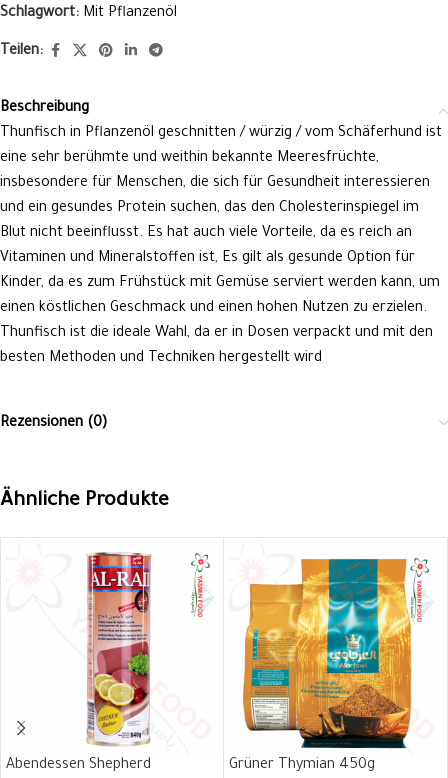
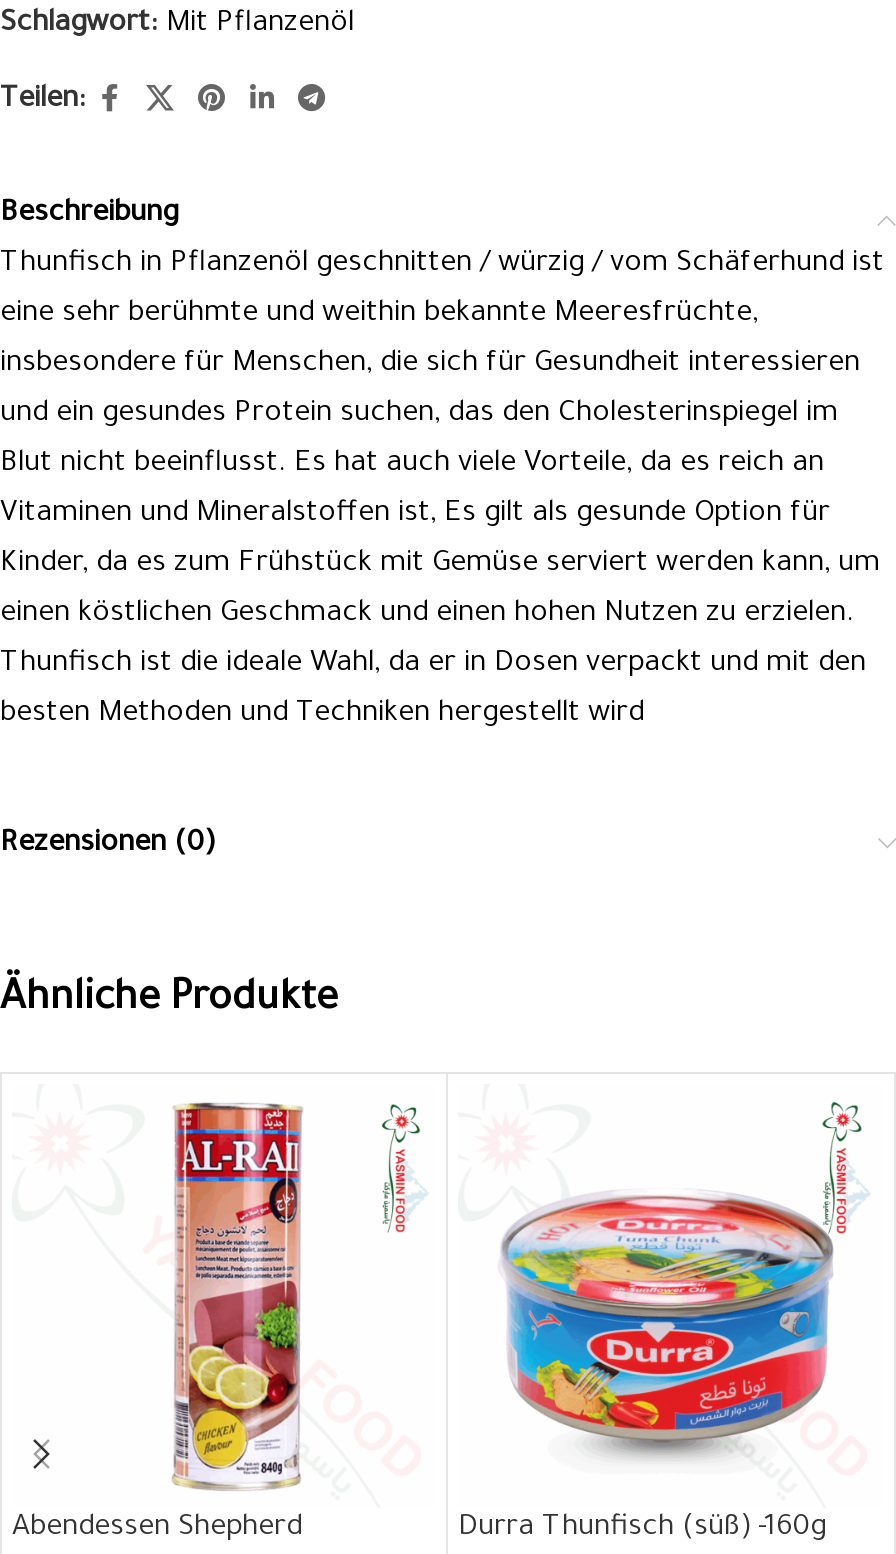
- [image]
- Grüner Thymian 450g
+ [image]
+ Durra Thunfisch (süß) -160g
